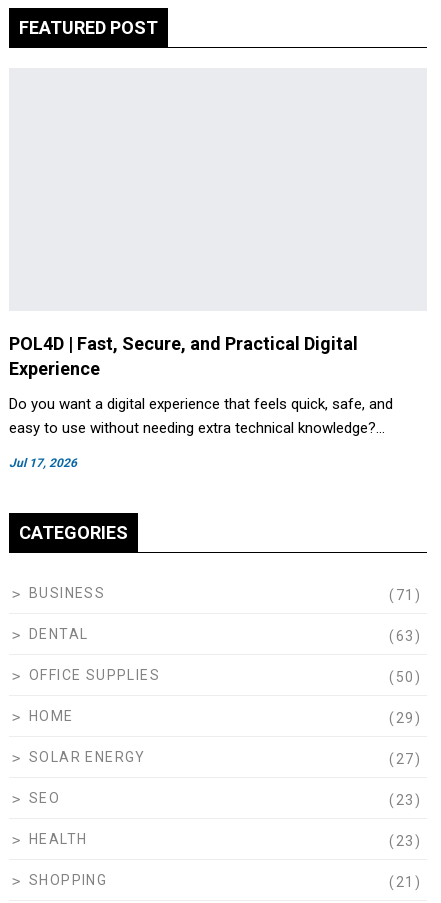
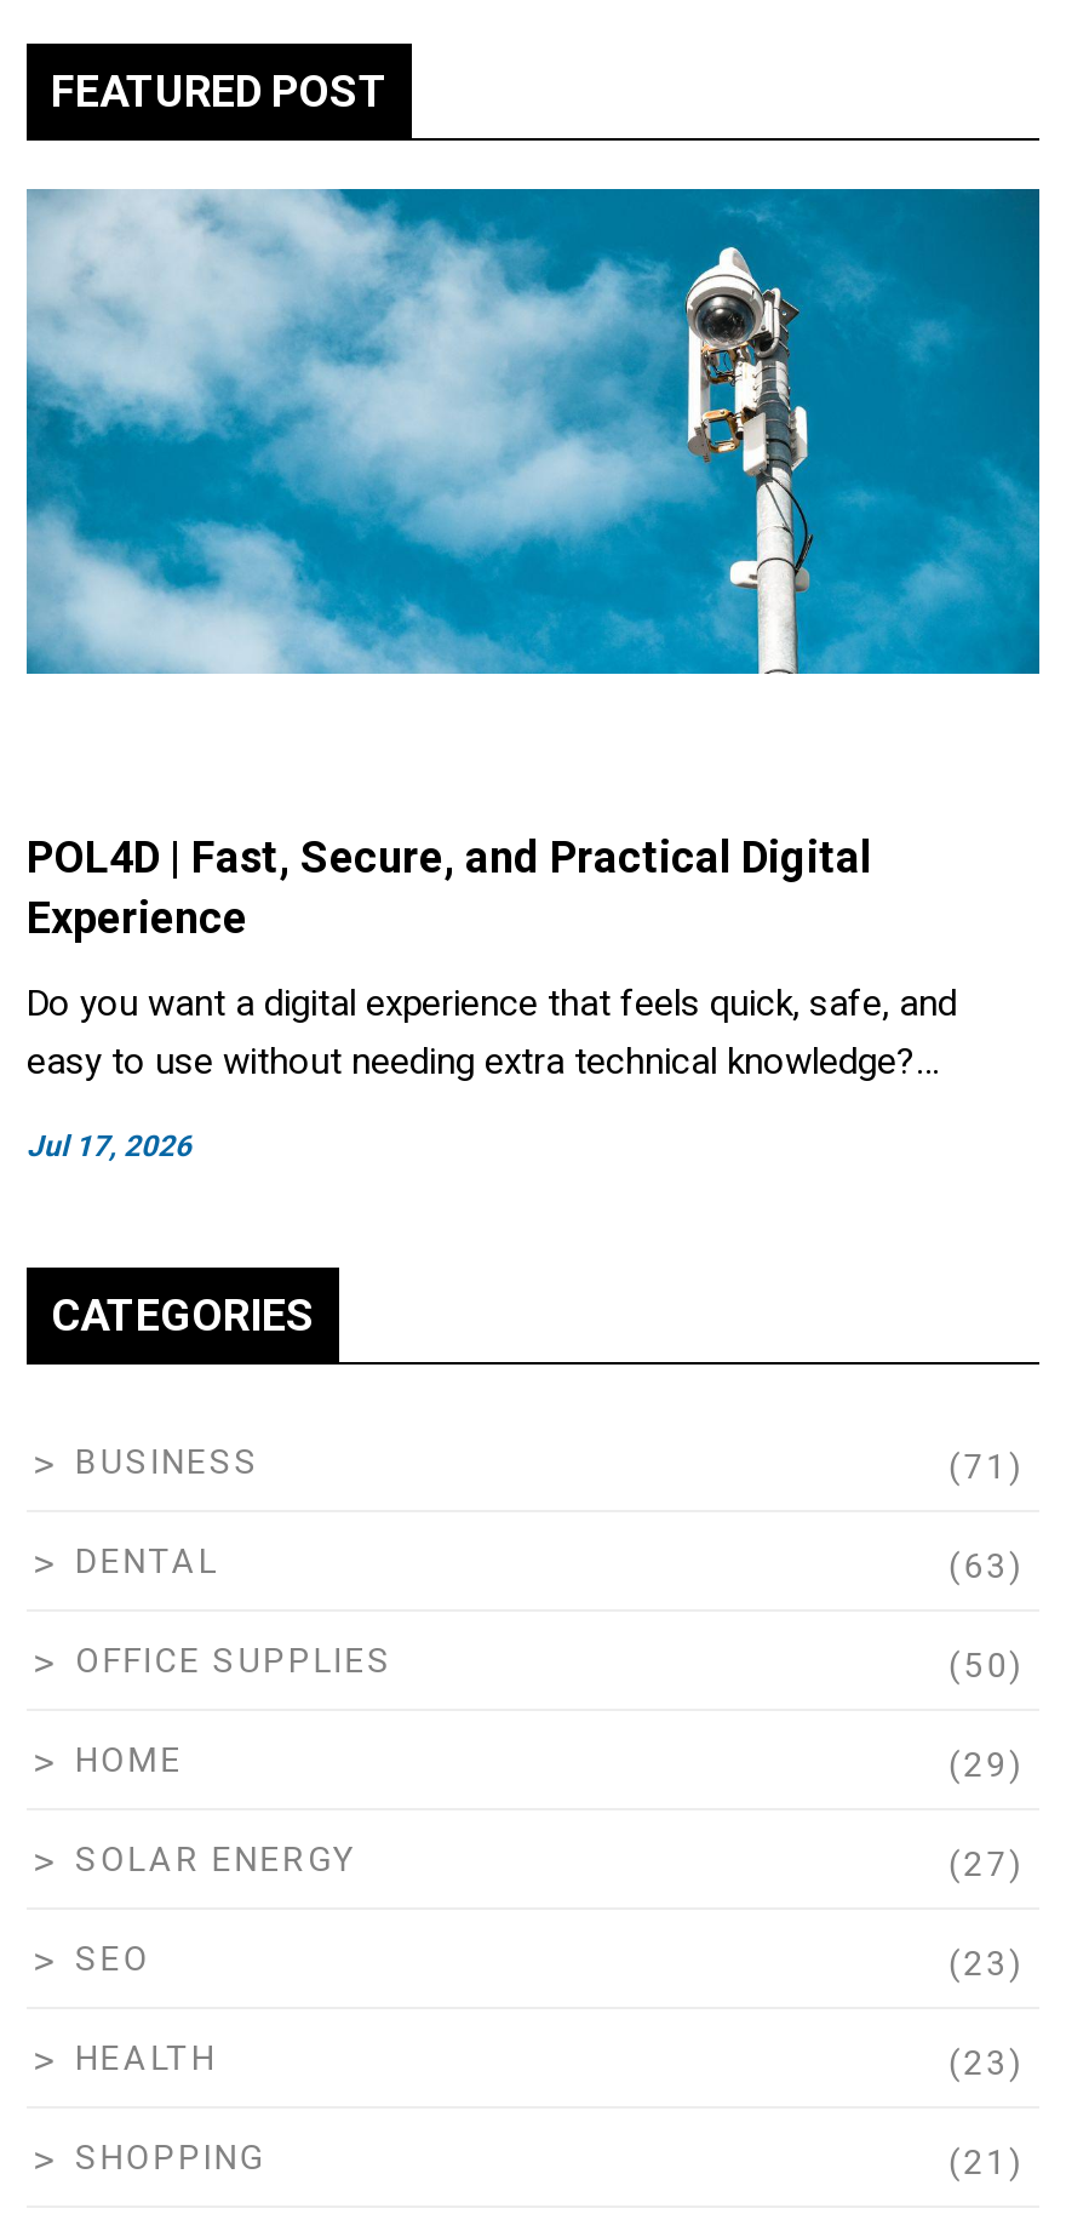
+ [image]
